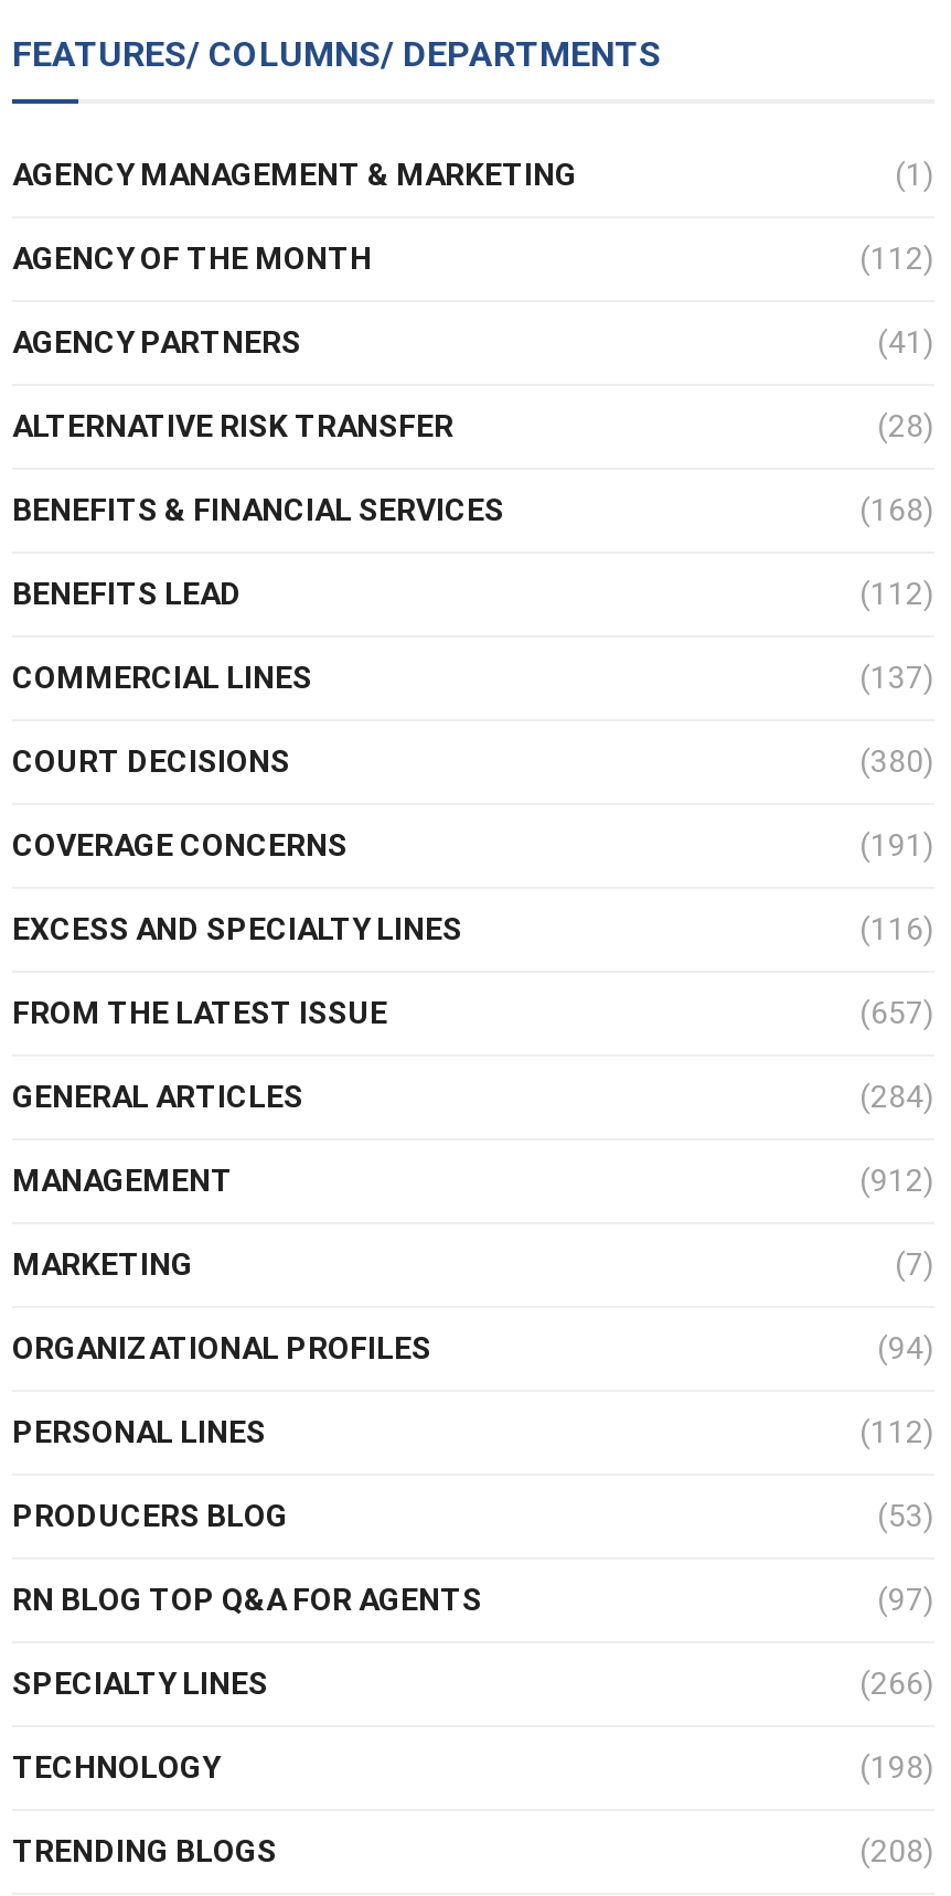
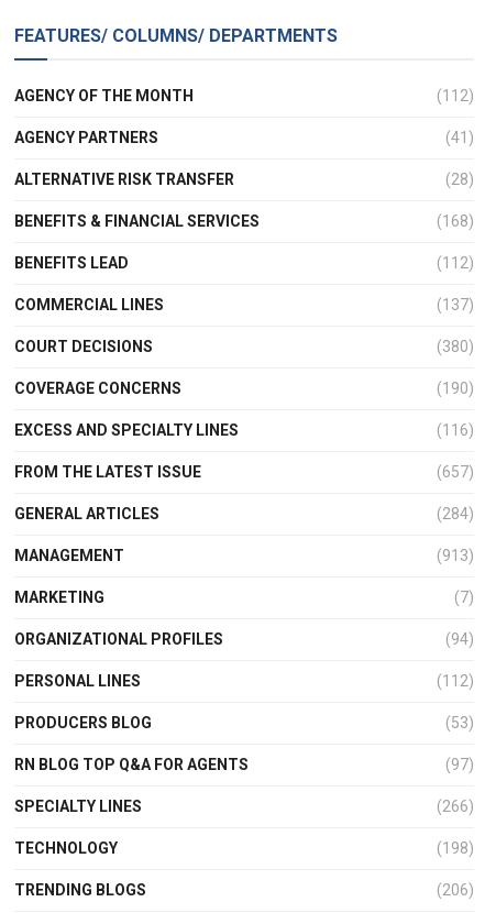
- AGENCY MANAGEMENT & MARKETING
- (1)

- (191)
+ (190)

- (912)
+ (913)

- (208)
+ (206)
